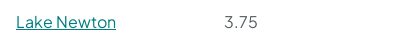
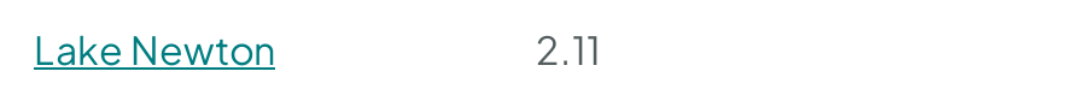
- 3.75
+ 2.11
